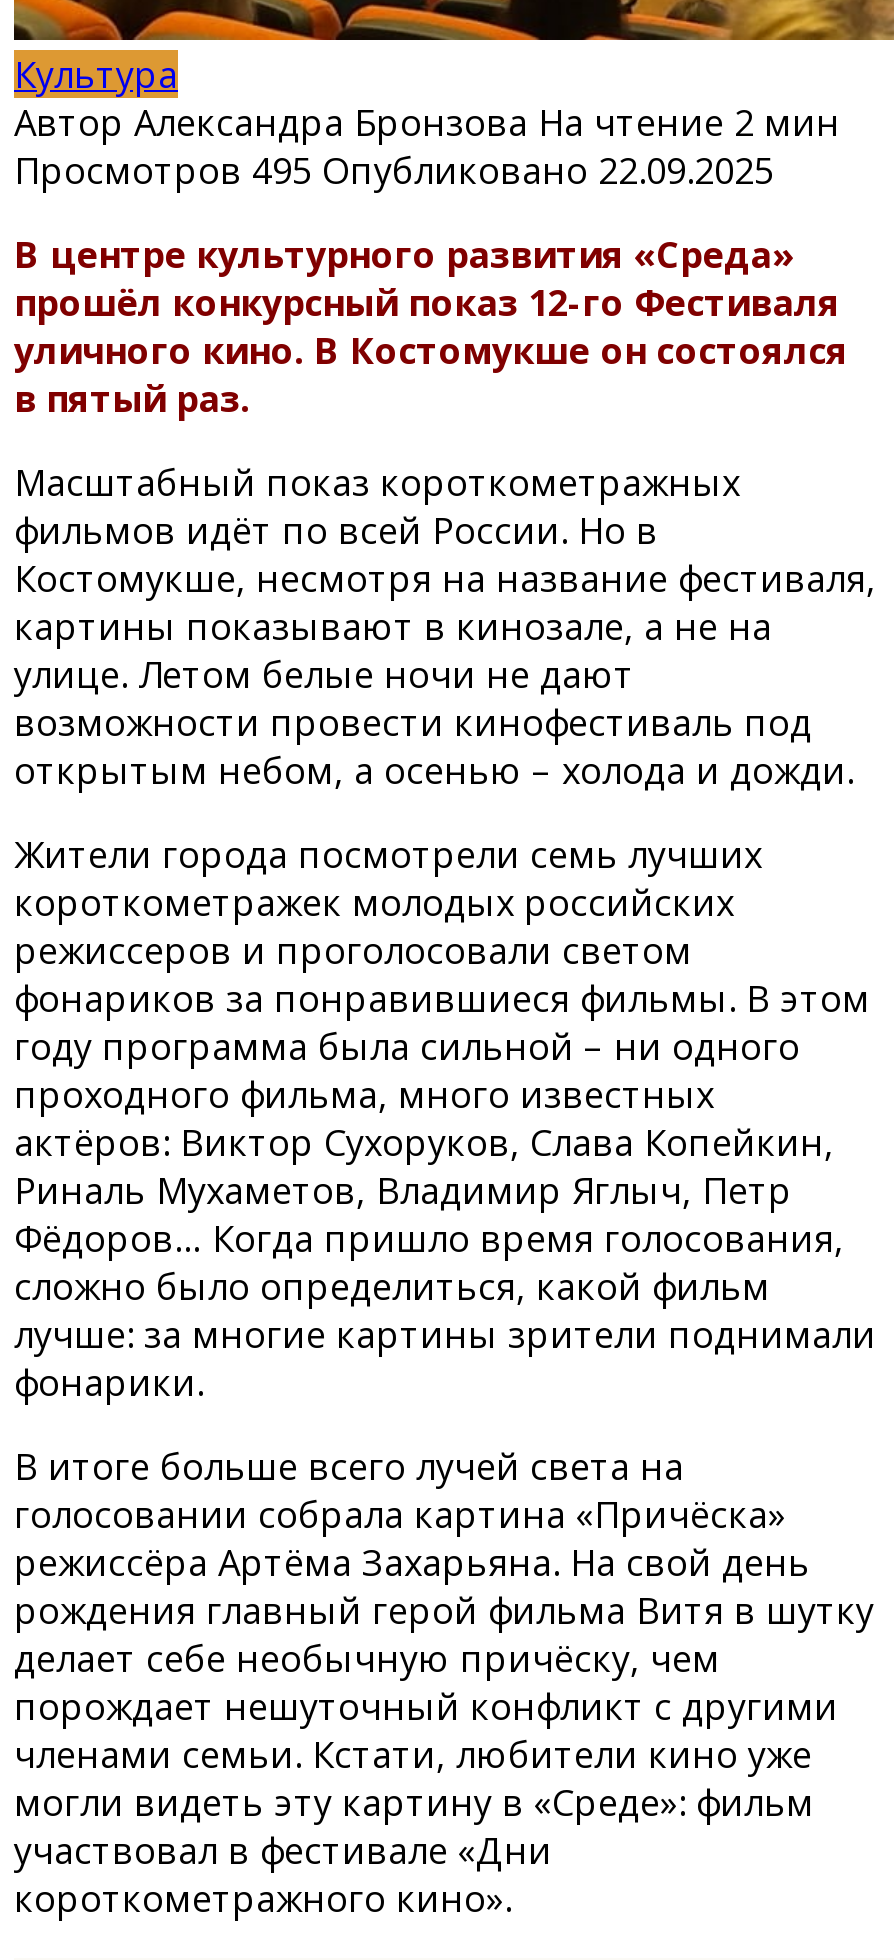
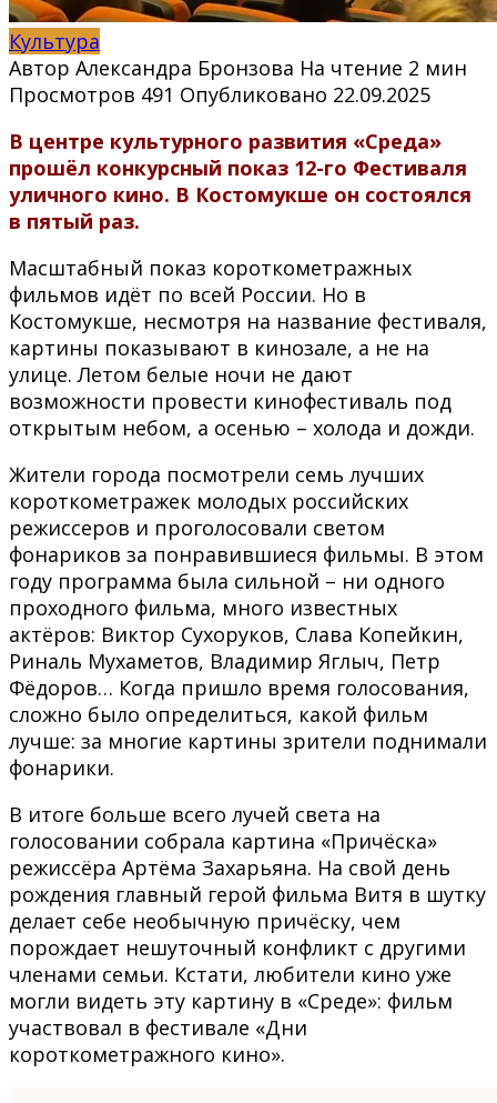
- Просмотров 495 Опубликовано 22.09.2025
+ Просмотров 491 Опубликовано 22.09.2025
